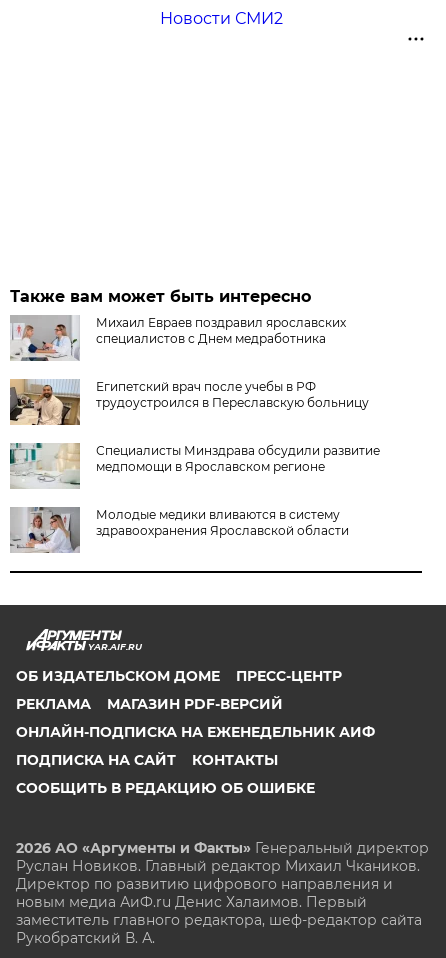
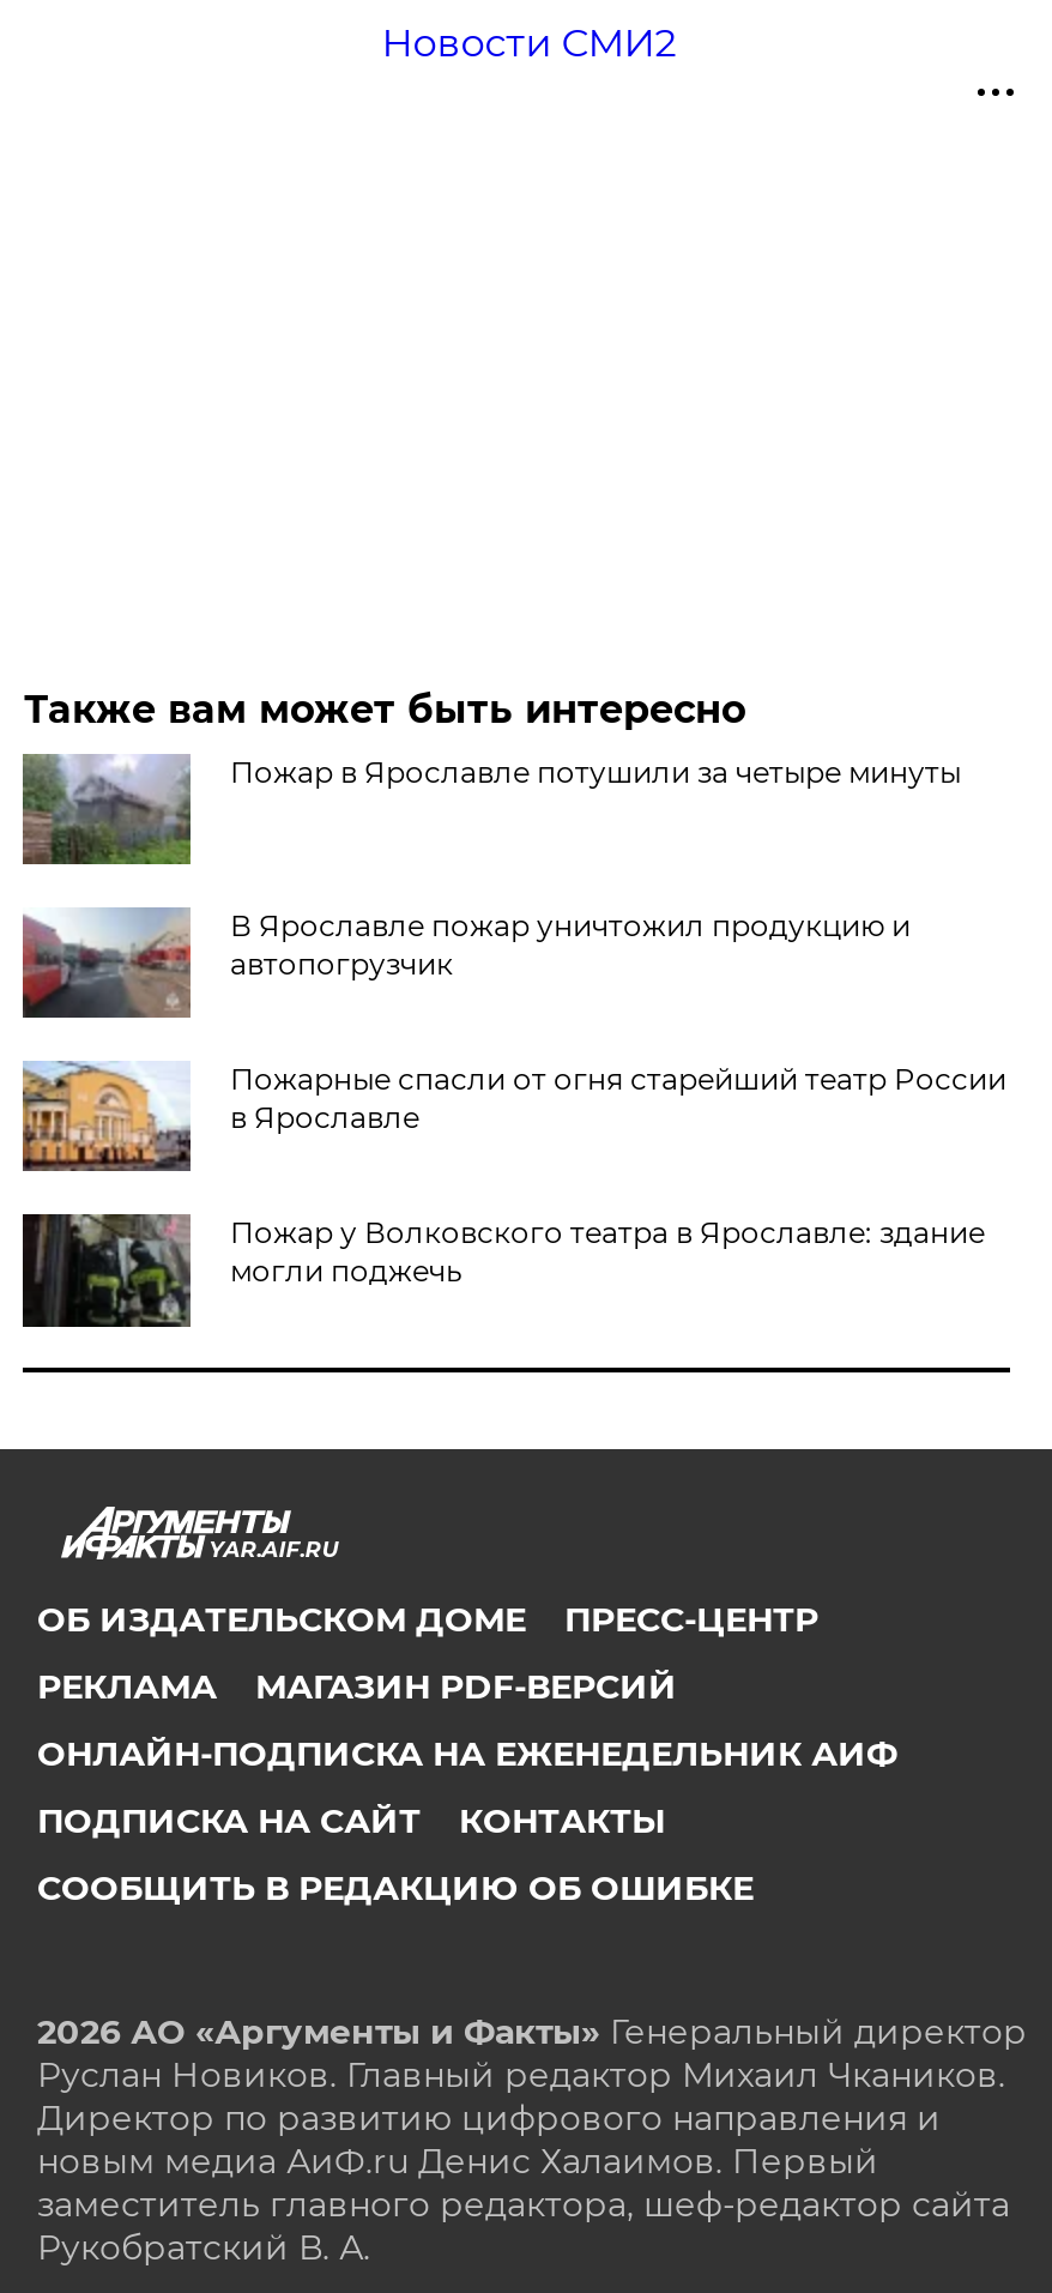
- [image]
- Михаил Евраев поздравил ярославских
- специалистов с Днем медработника
+ [image]
+ Пожар в Ярославле потушили за четыре минуты

- [image]
- Египетский врач после учебы в РФ
- трудоустроился в Переславскую больницу
+ [image]
+ В Ярославле пожар уничтожил продукцию и
+ автопогрузчик

- [image]
- Специалисты Минздрава обсудили развитие
- медпомощи в Ярославском регионе
+ [image]
+ Пожарные спасли от огня старейший театр России
+ в Ярославле

- [image]
- Молодые медики вливаются в систему
- здравоохранения Ярославской области
+ [image]
+ Пожар у Волковского театра в Ярославле: здание
+ могли поджечь
